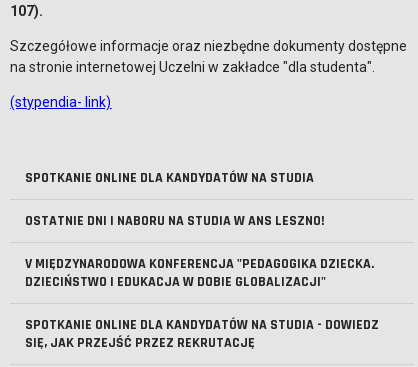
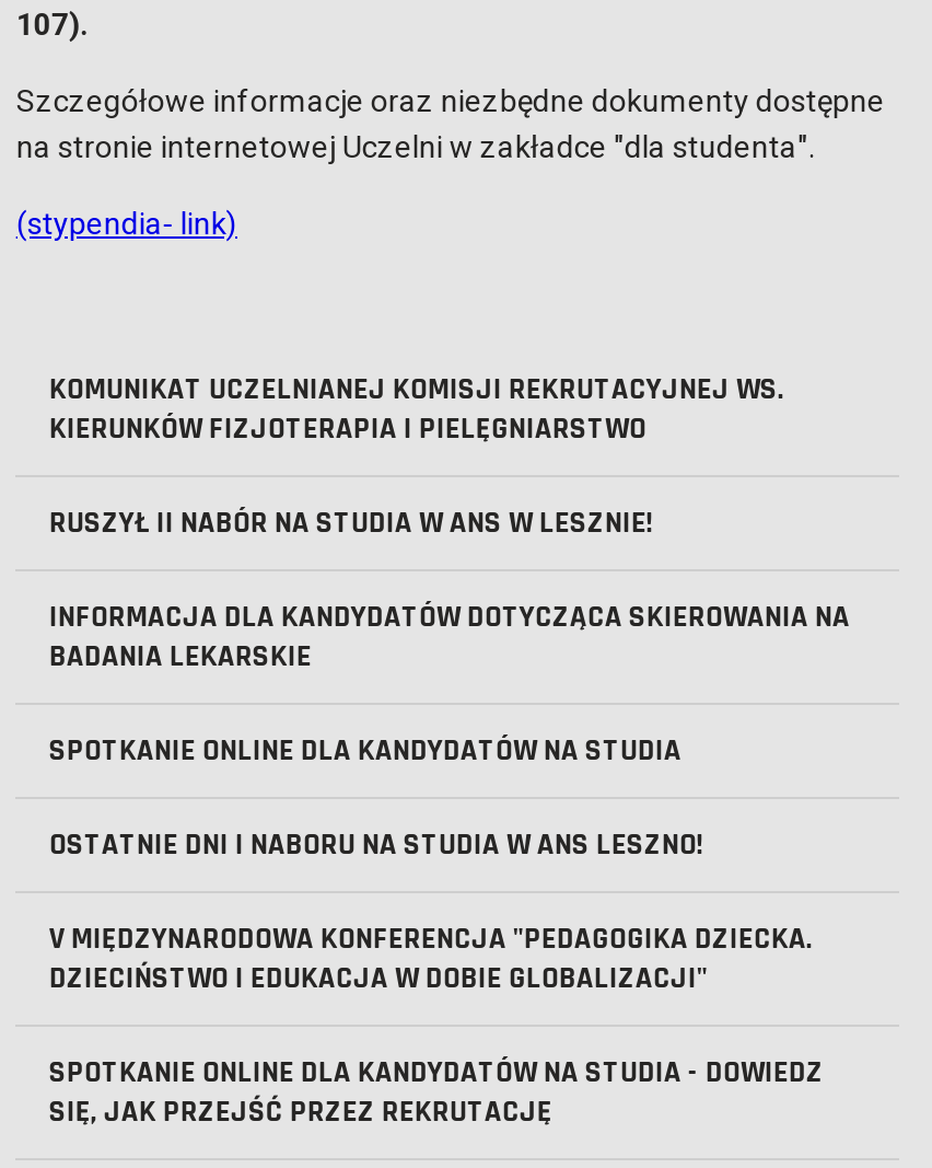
+ KOMUNIKAT UCZELNIANEJ KOMISJI REKRUTACYJNEJ WS.
+ KIERUNKÓW FIZJOTERAPIA I PIELĘGNIARSTWO
+ RUSZYŁ II NABÓR NA STUDIA W ANS W LESZNIE!
+ INFORMACJA DLA KANDYDATÓW DOTYCZĄCA SKIEROWANIA NA
+ BADANIA LEKARSKIE
